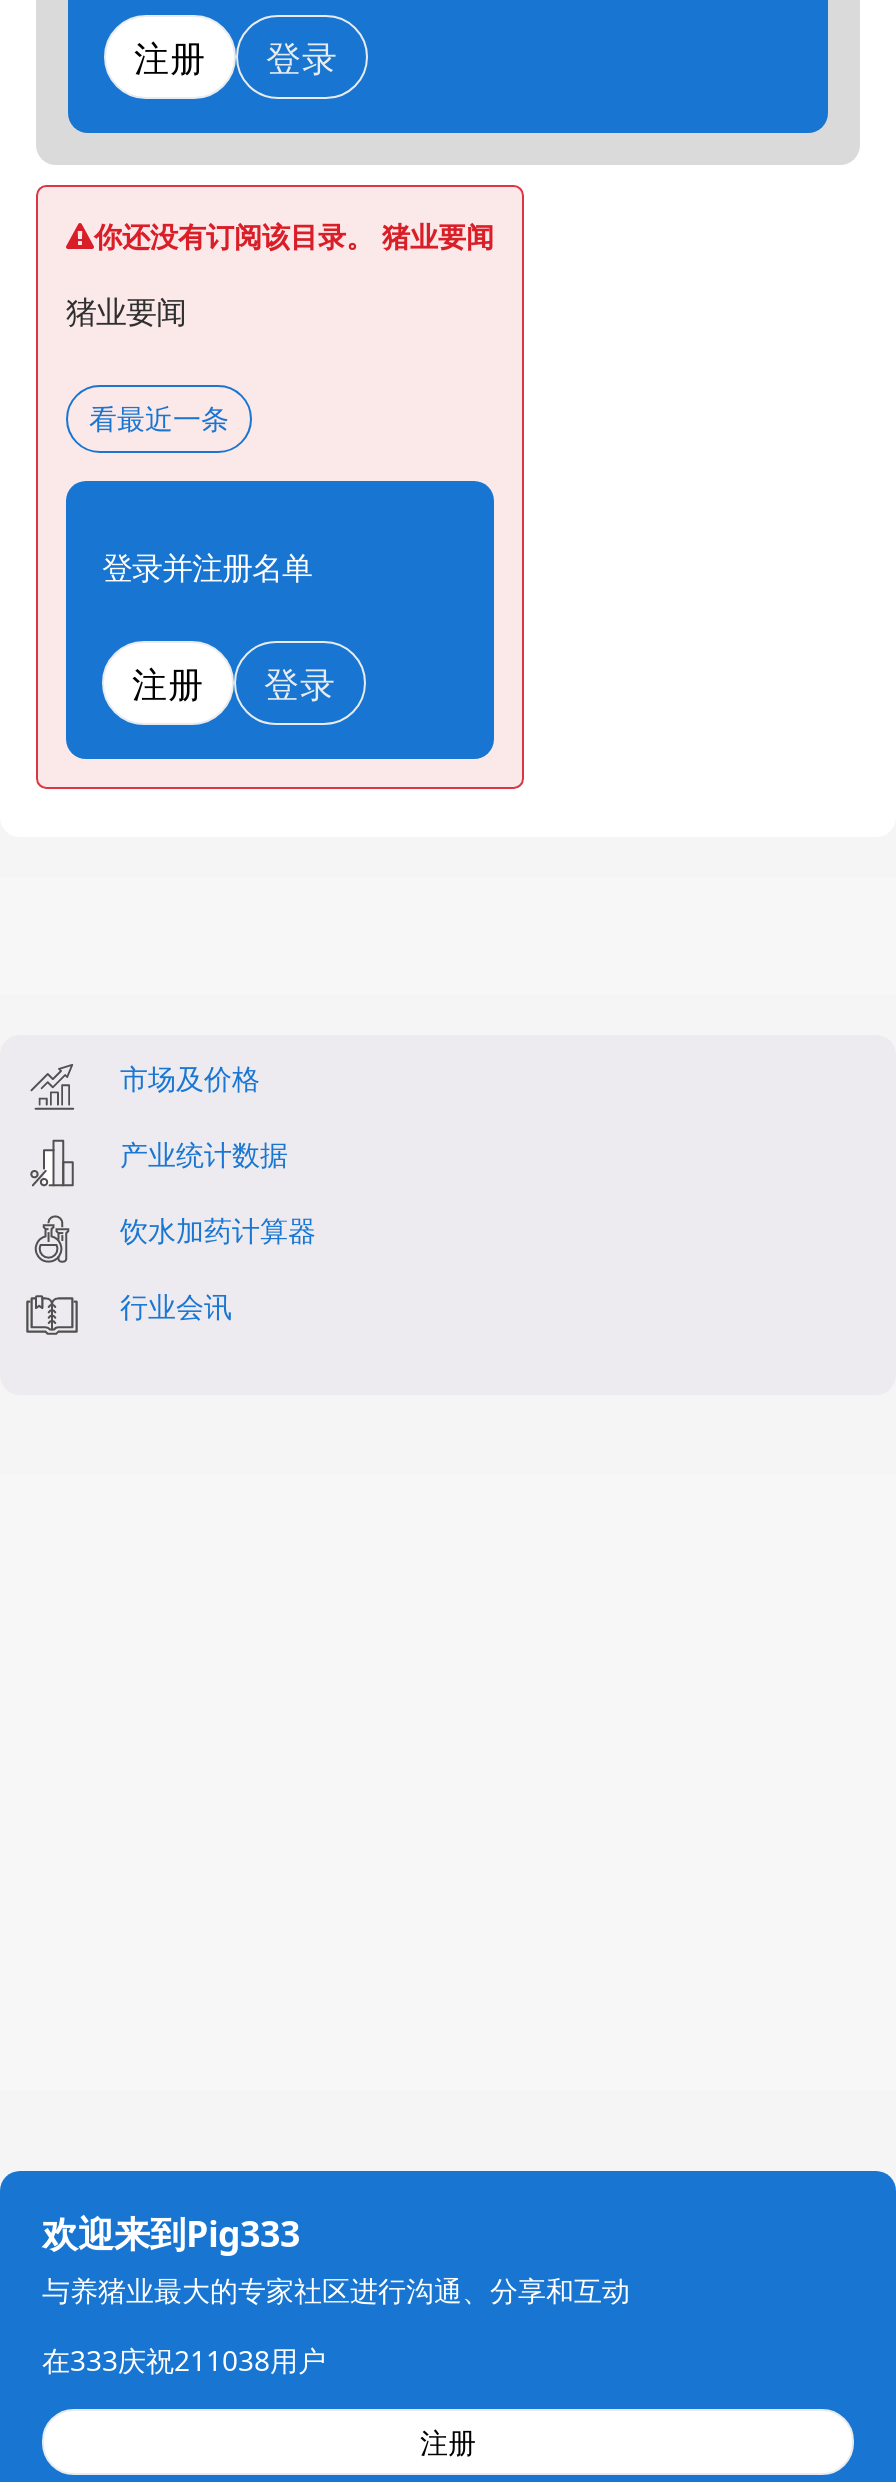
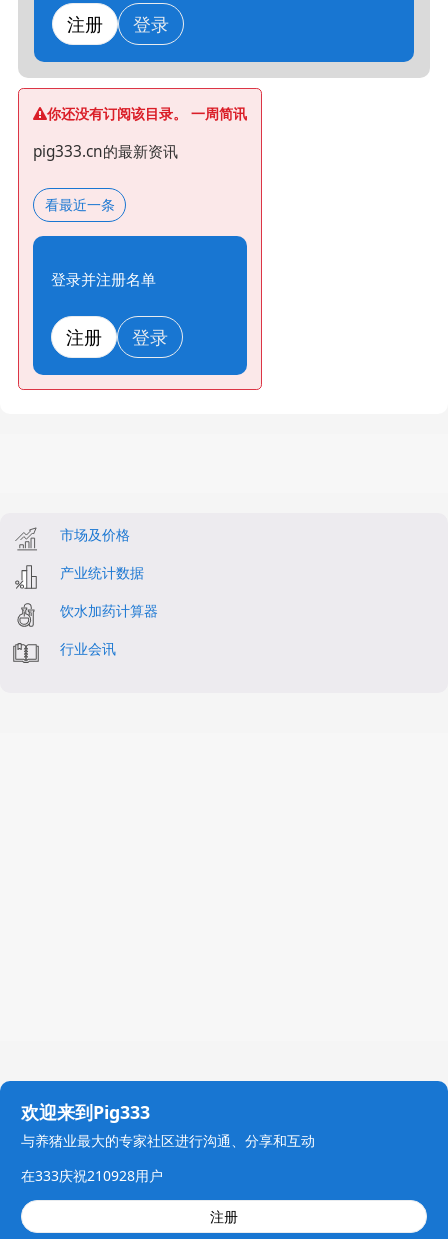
- 你还没有订阅该目录。 猪业要闻
+ 你还没有订阅该目录。 一周简讯

- 猪业要闻
+ pig333.cn的最新资讯

- 在333庆祝211038用户
+ 在333庆祝210928用户
